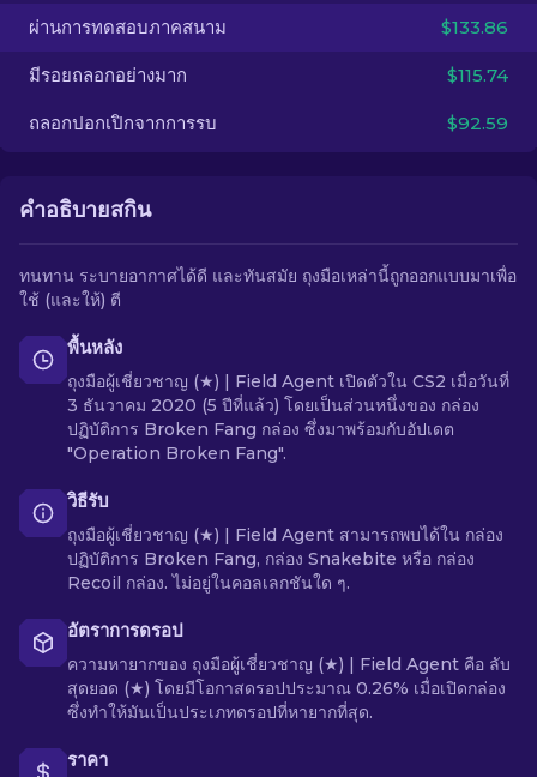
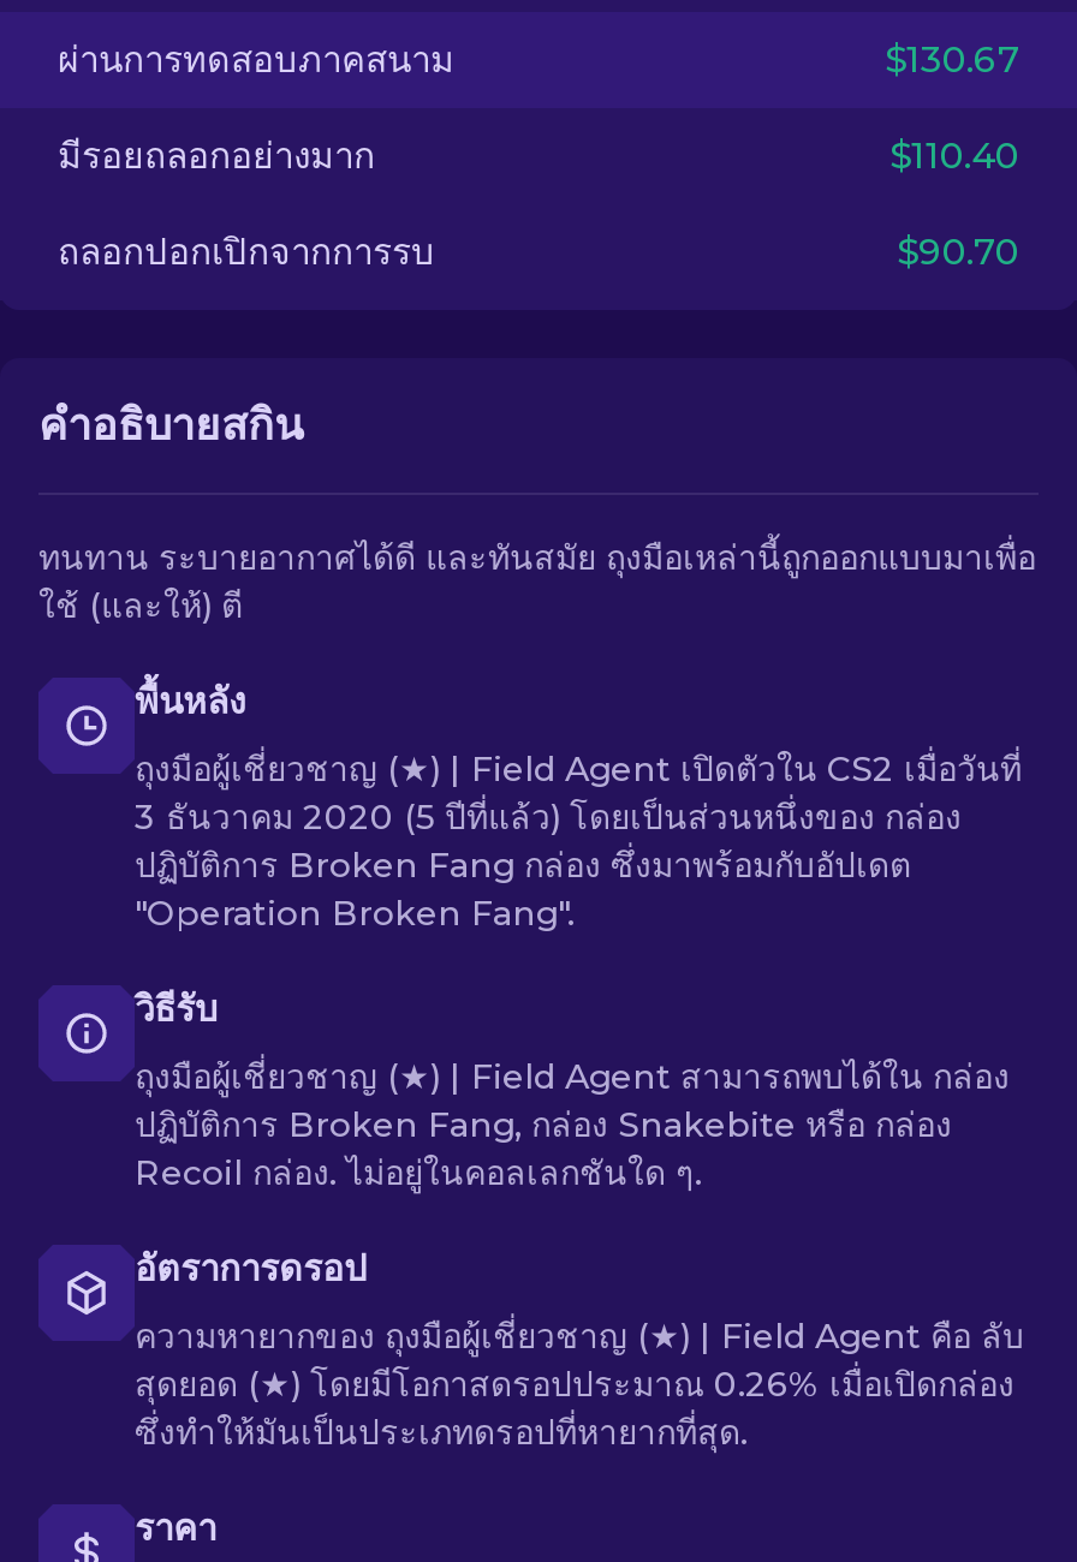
- $133.86
+ $130.67

- $115.74
+ $110.40

- $92.59
+ $90.70
